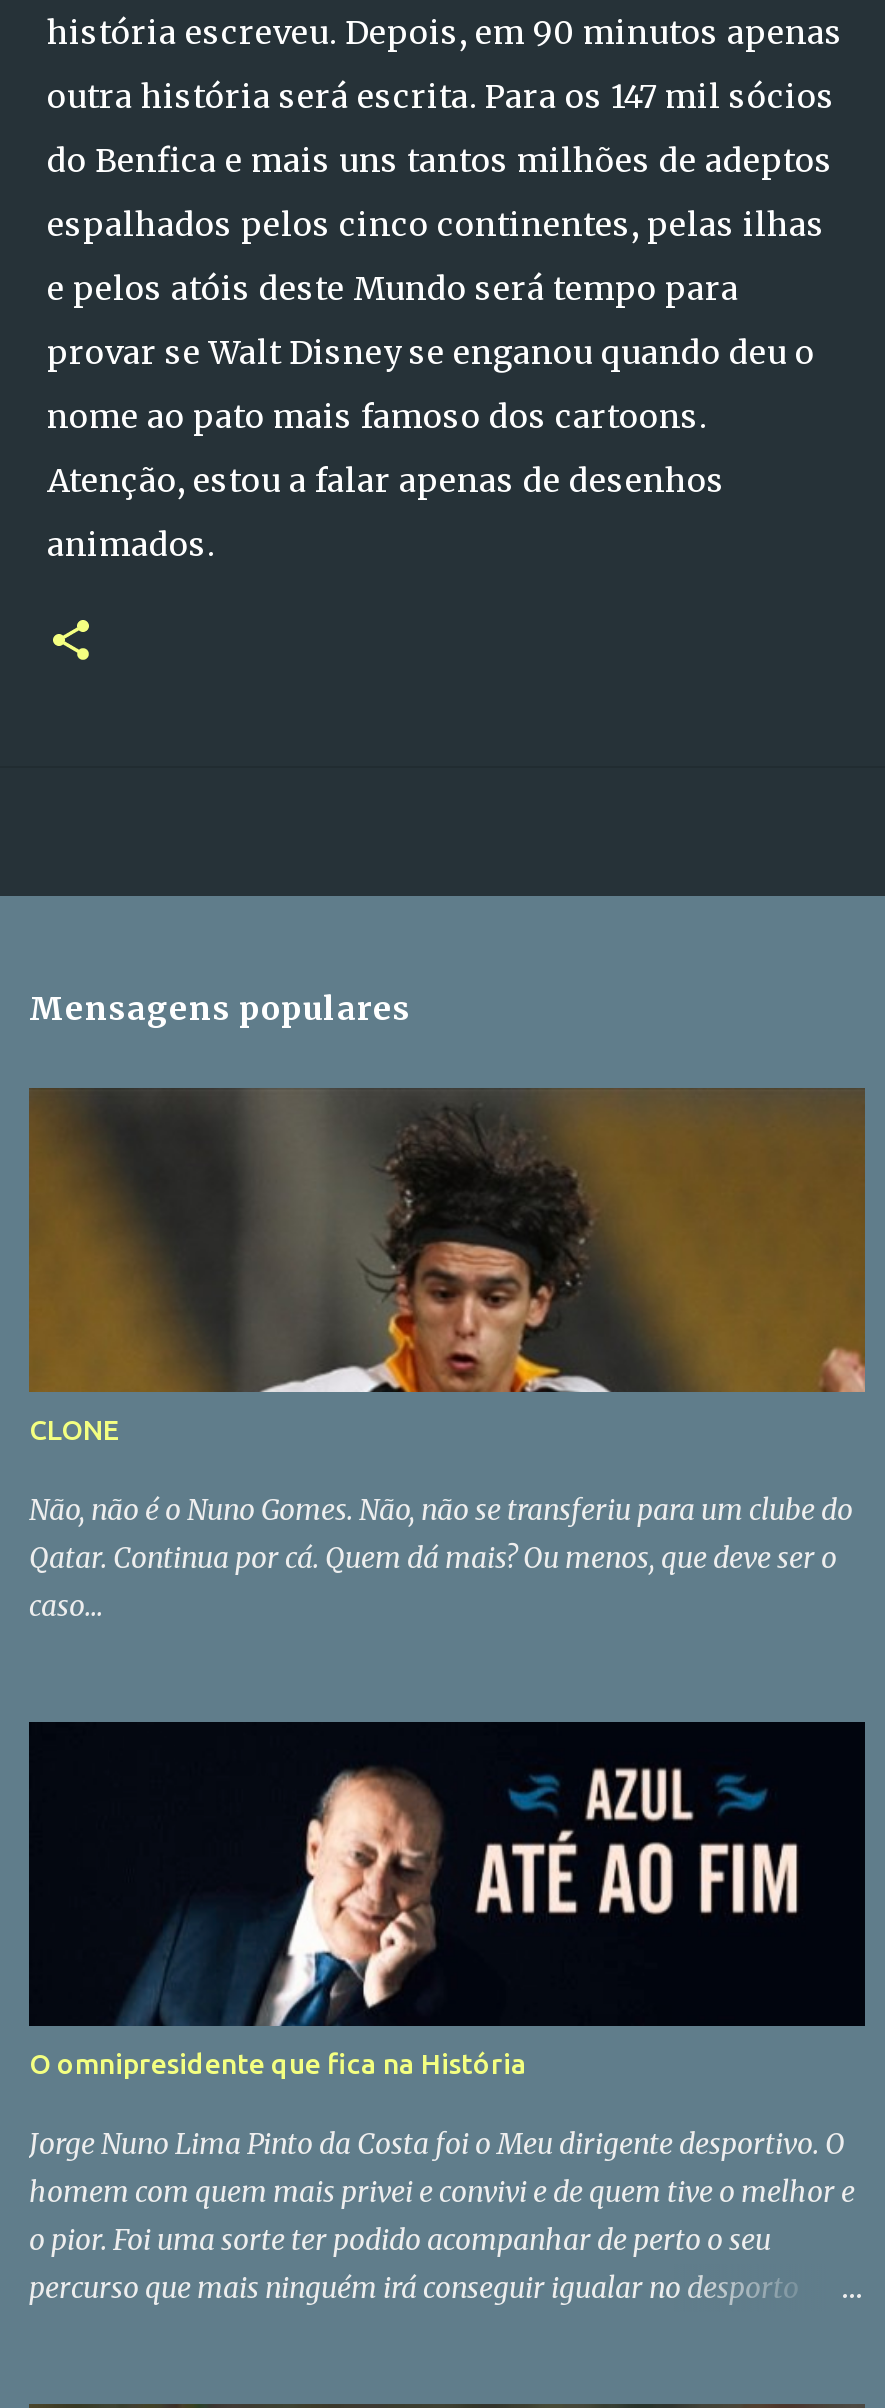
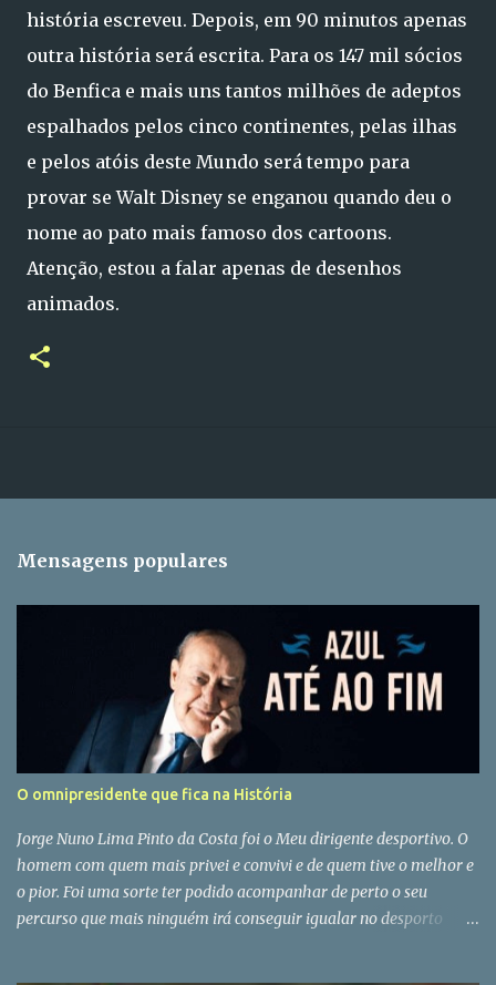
- [image]
- CLONE
- Não, não é o Nuno Gomes. Não, não se transferiu para um clube do
- Qatar. Continua por cá. Quem dá mais? Ou menos, que deve ser o
- caso...
